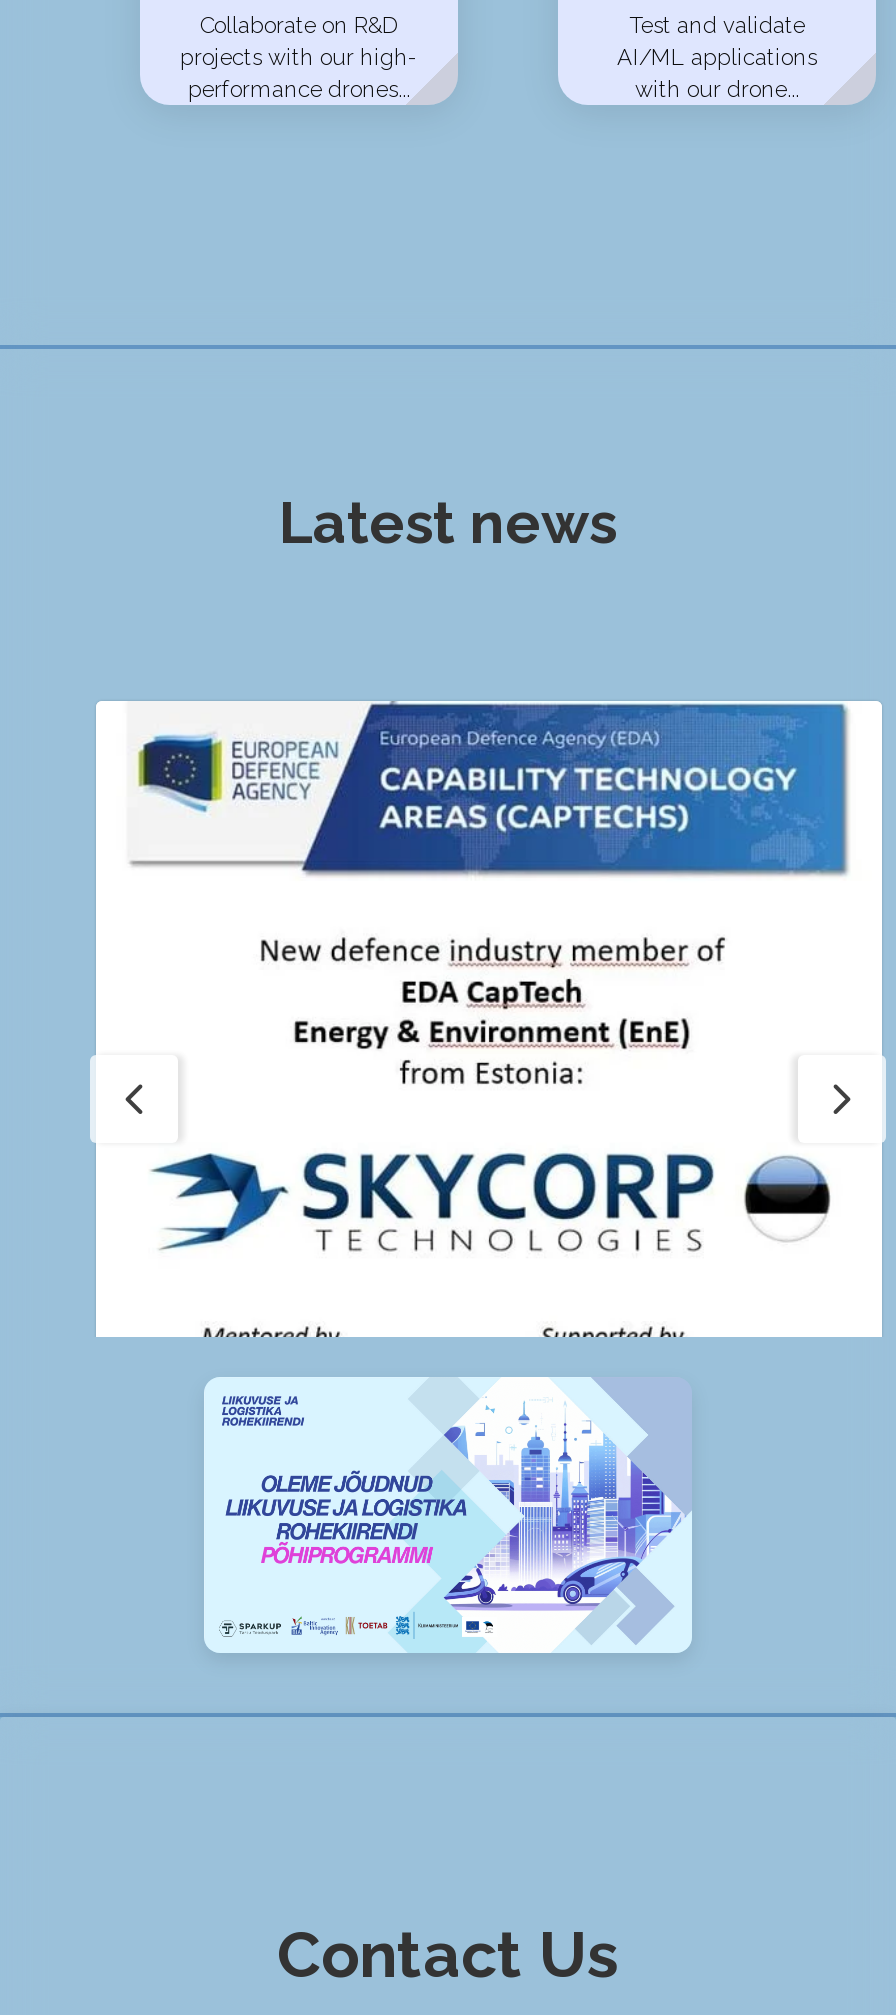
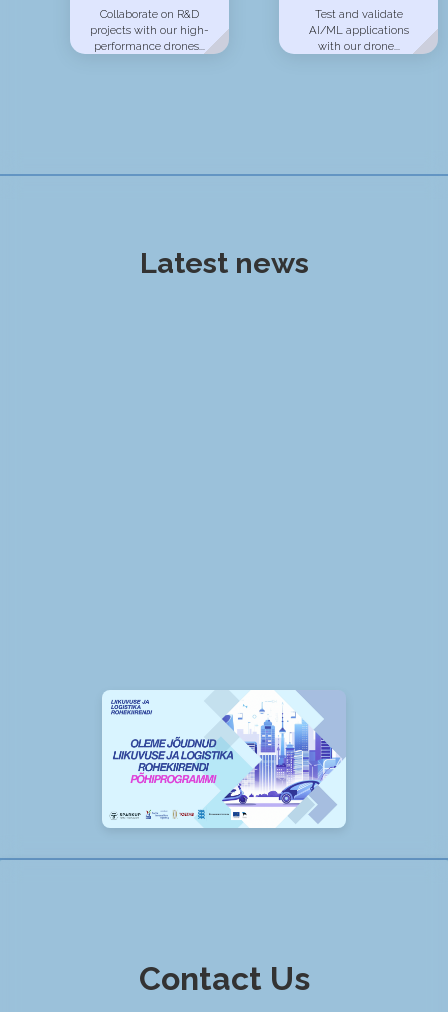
- [image]
